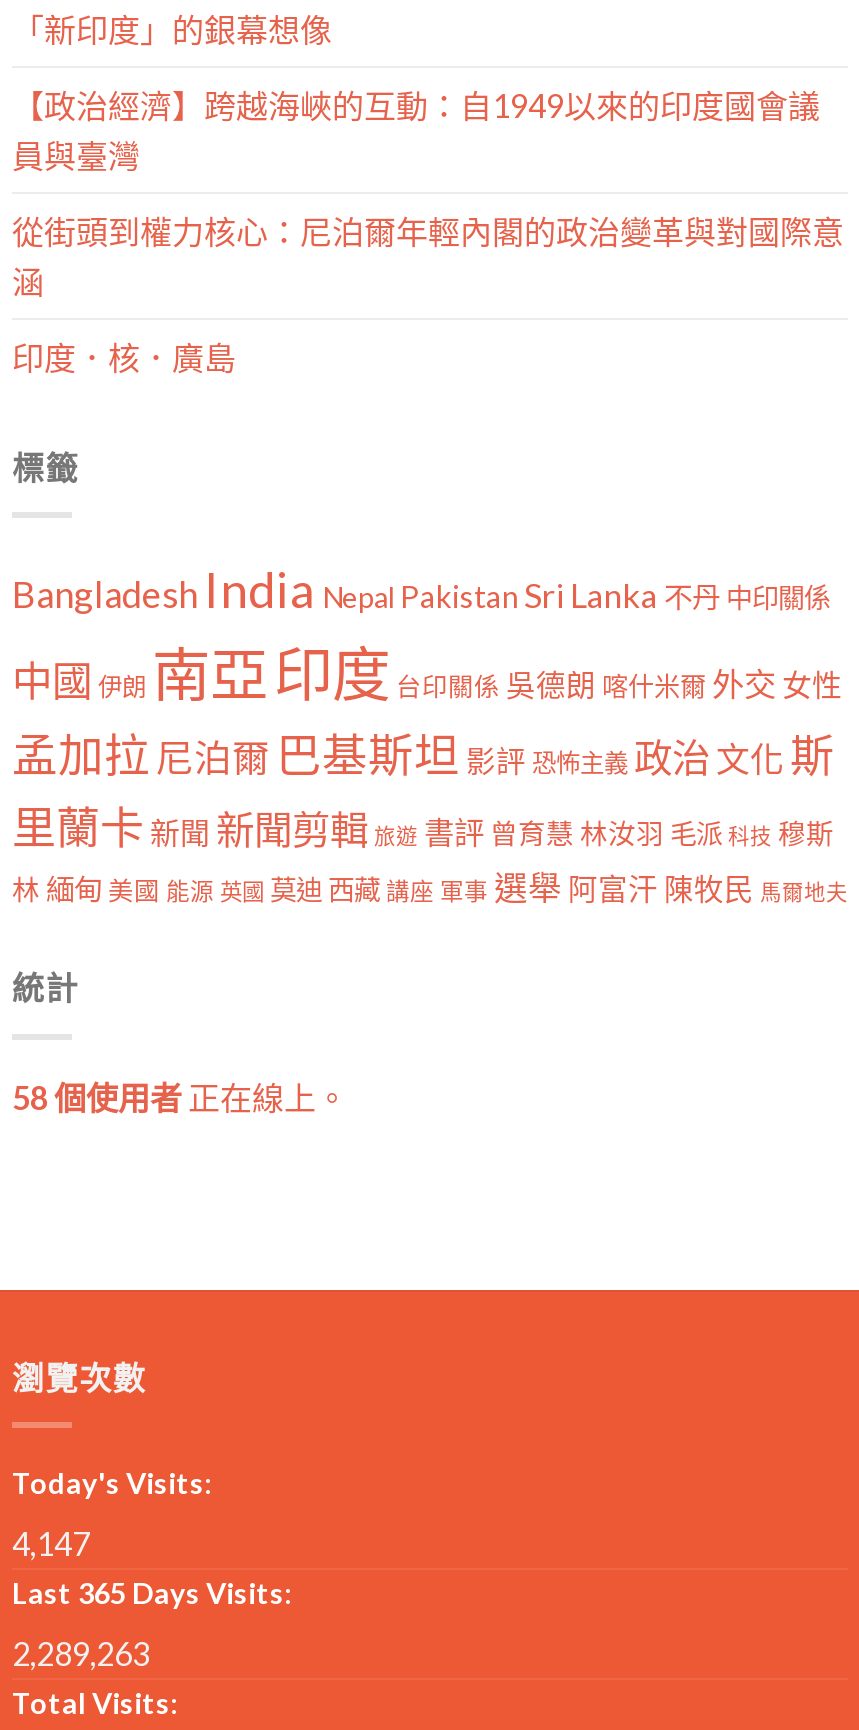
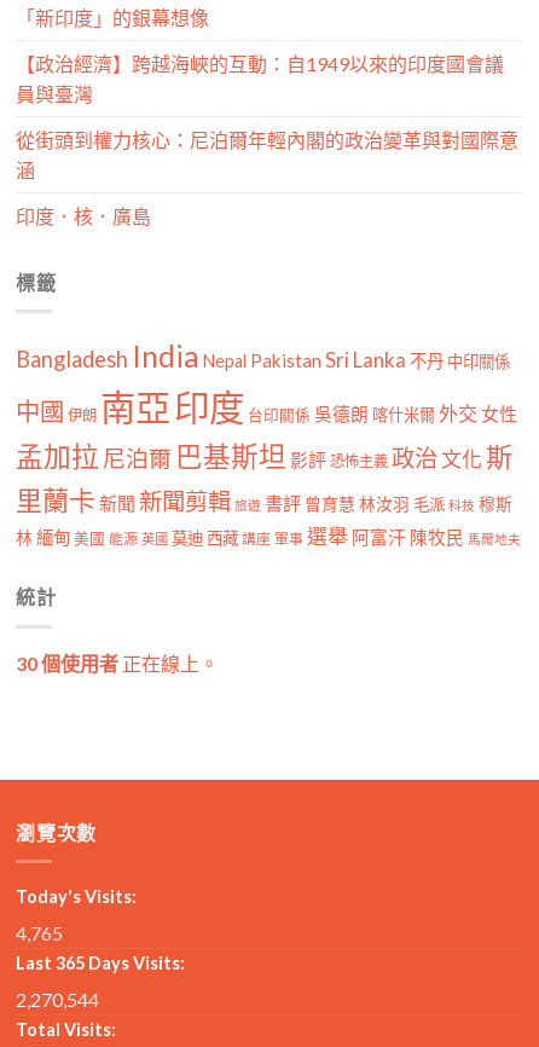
- 58 個使用者正在線上。
+ 30 個使用者正在線上。

- 4,147
+ 4,765

- 2,289,263
+ 2,270,544
